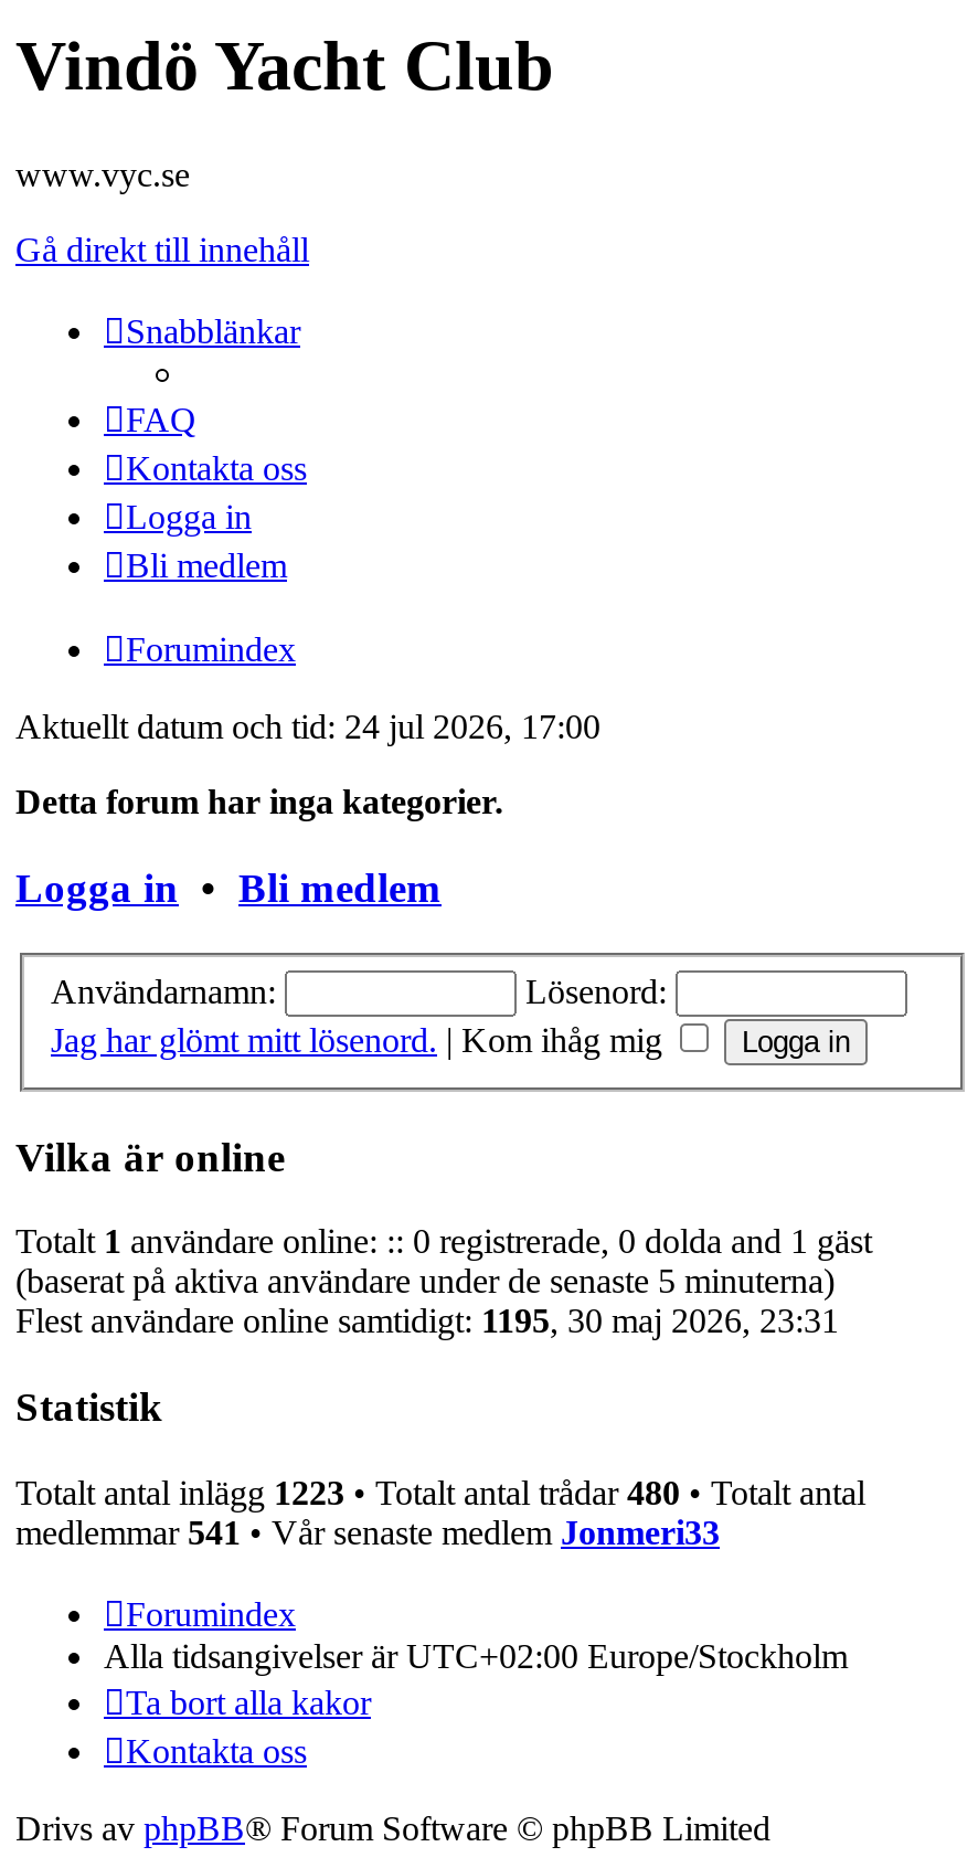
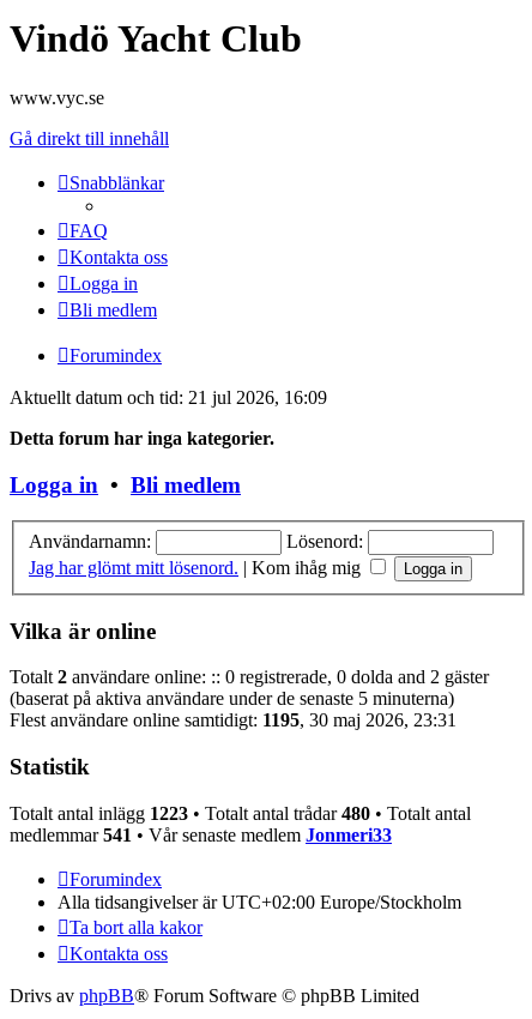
- Aktuellt datum och tid: 24 jul 2026, 17:00
+ Aktuellt datum och tid: 21 jul 2026, 16:09

- Totalt 1 användare online: :: 0 registrerade, 0 dolda and 1 gäst
+ Totalt 2 användare online: :: 0 registrerade, 0 dolda and 2 gäster
